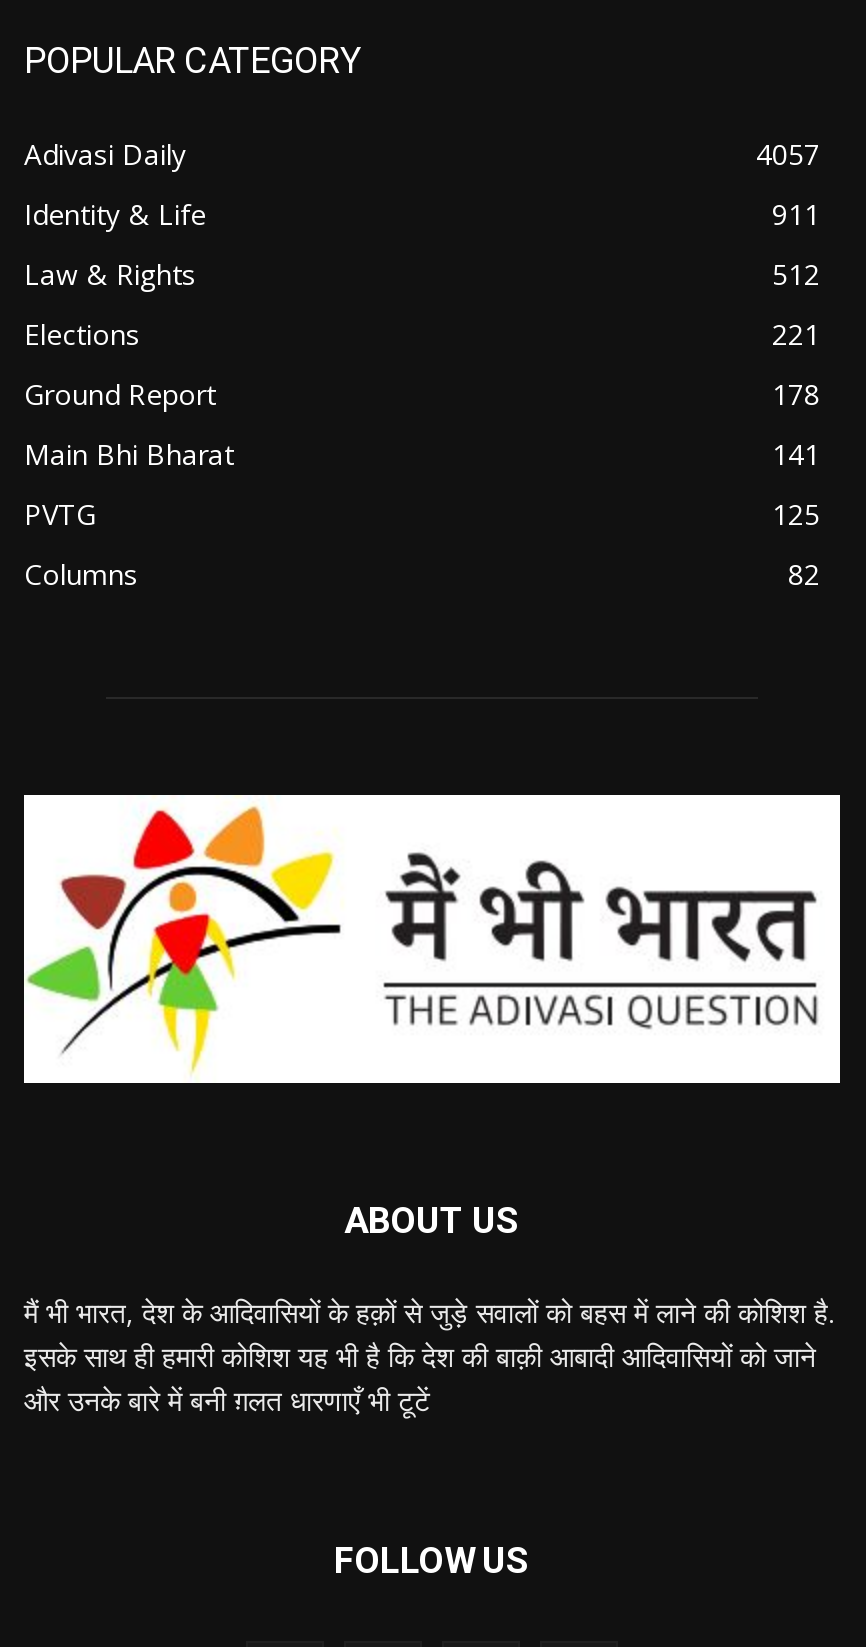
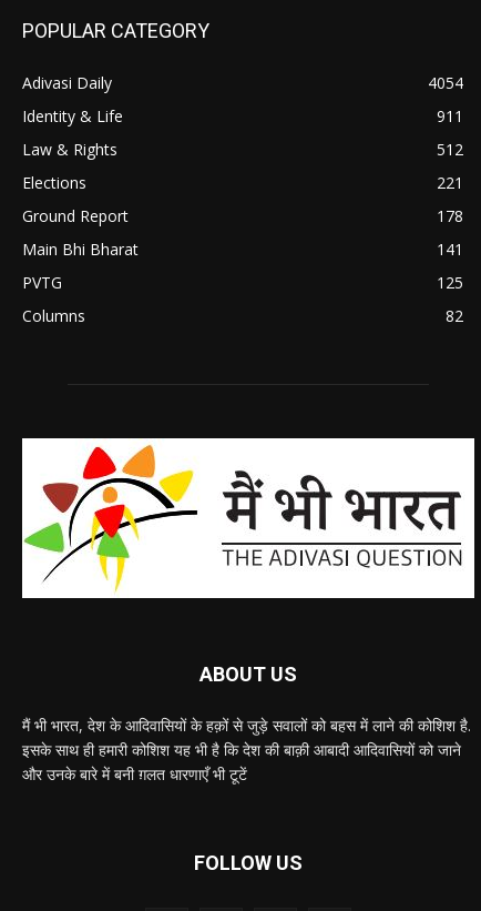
- 4057
+ 4054
